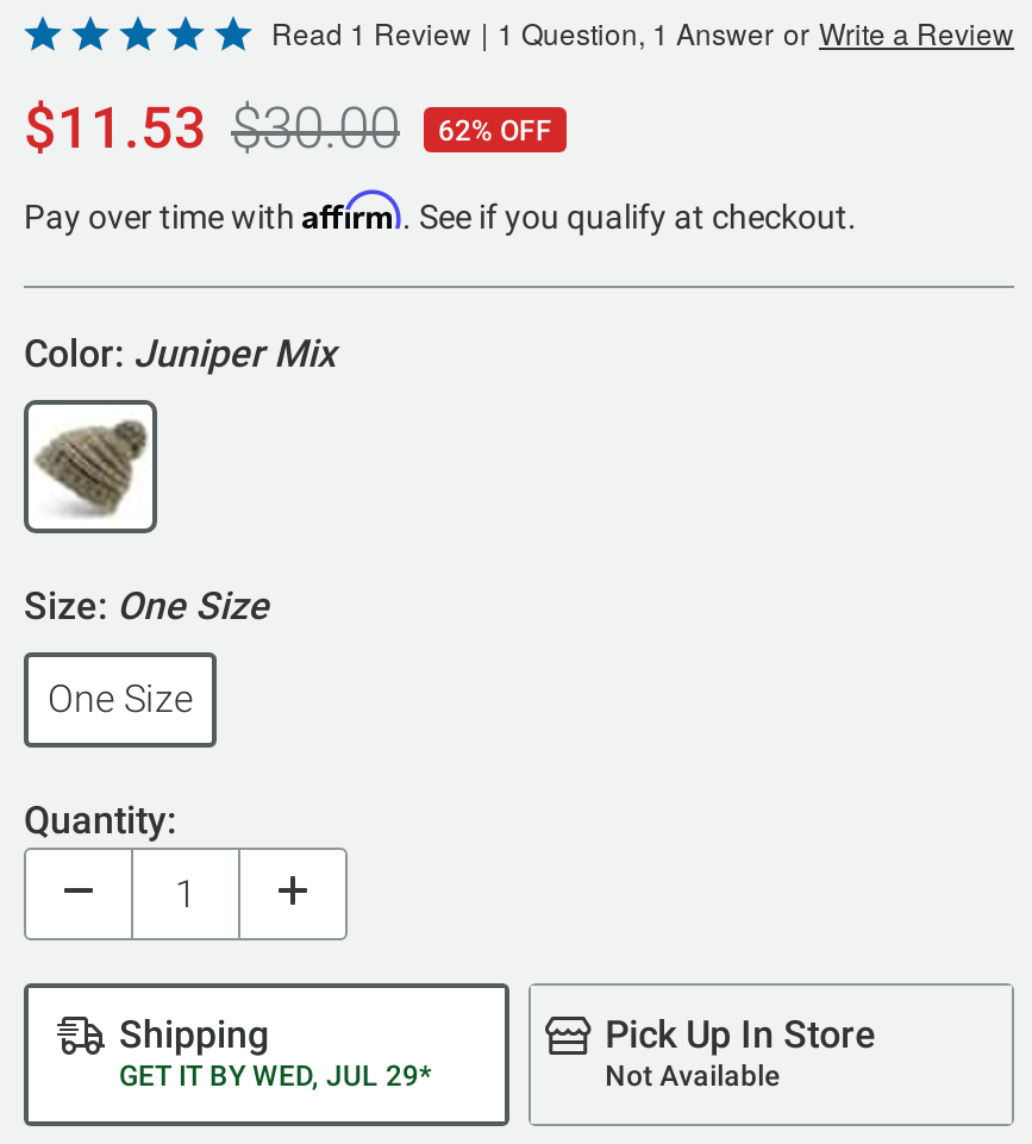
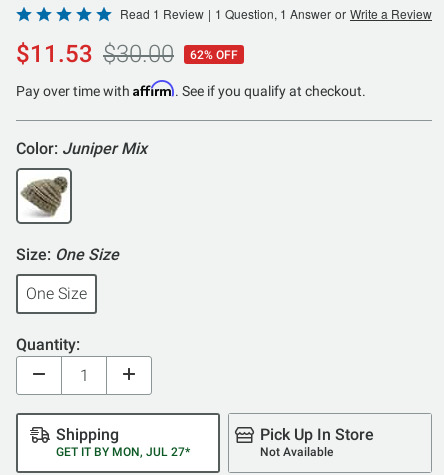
- GET IT BY WED, JUL 29*
+ GET IT BY MON, JUL 27*
